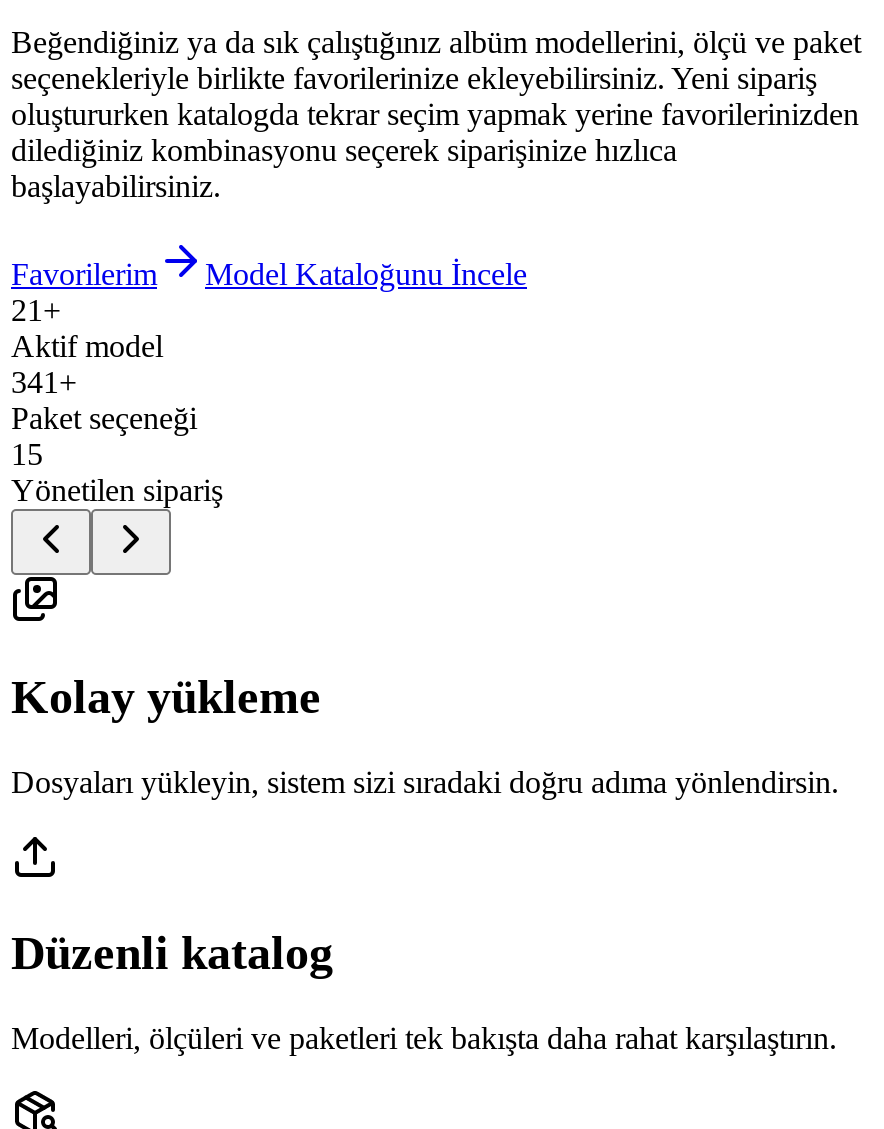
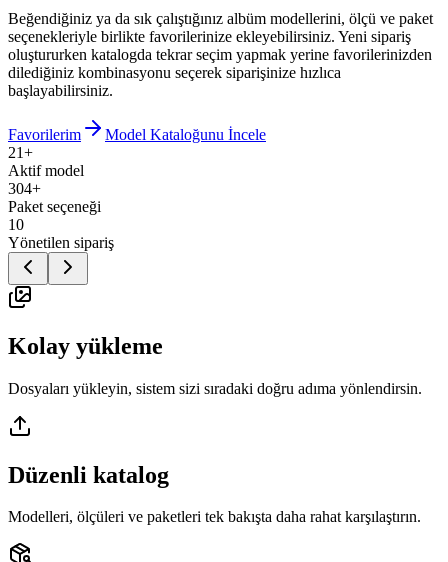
- 341+
+ 304+

- 15
+ 10
